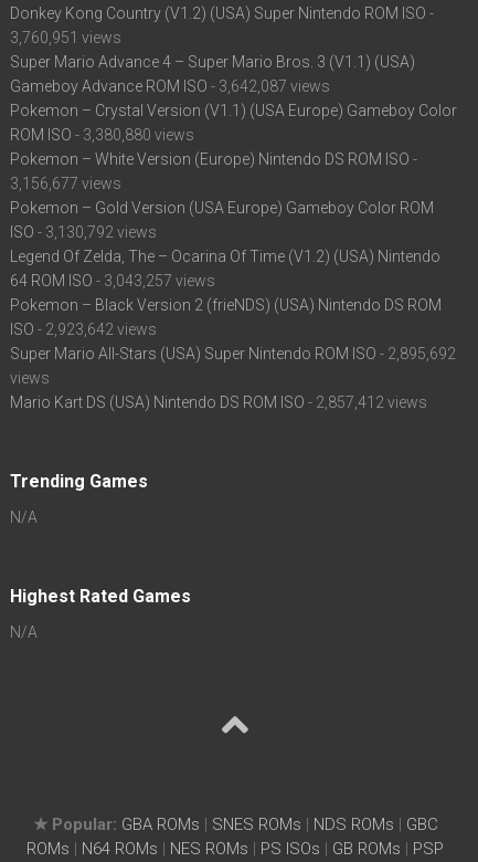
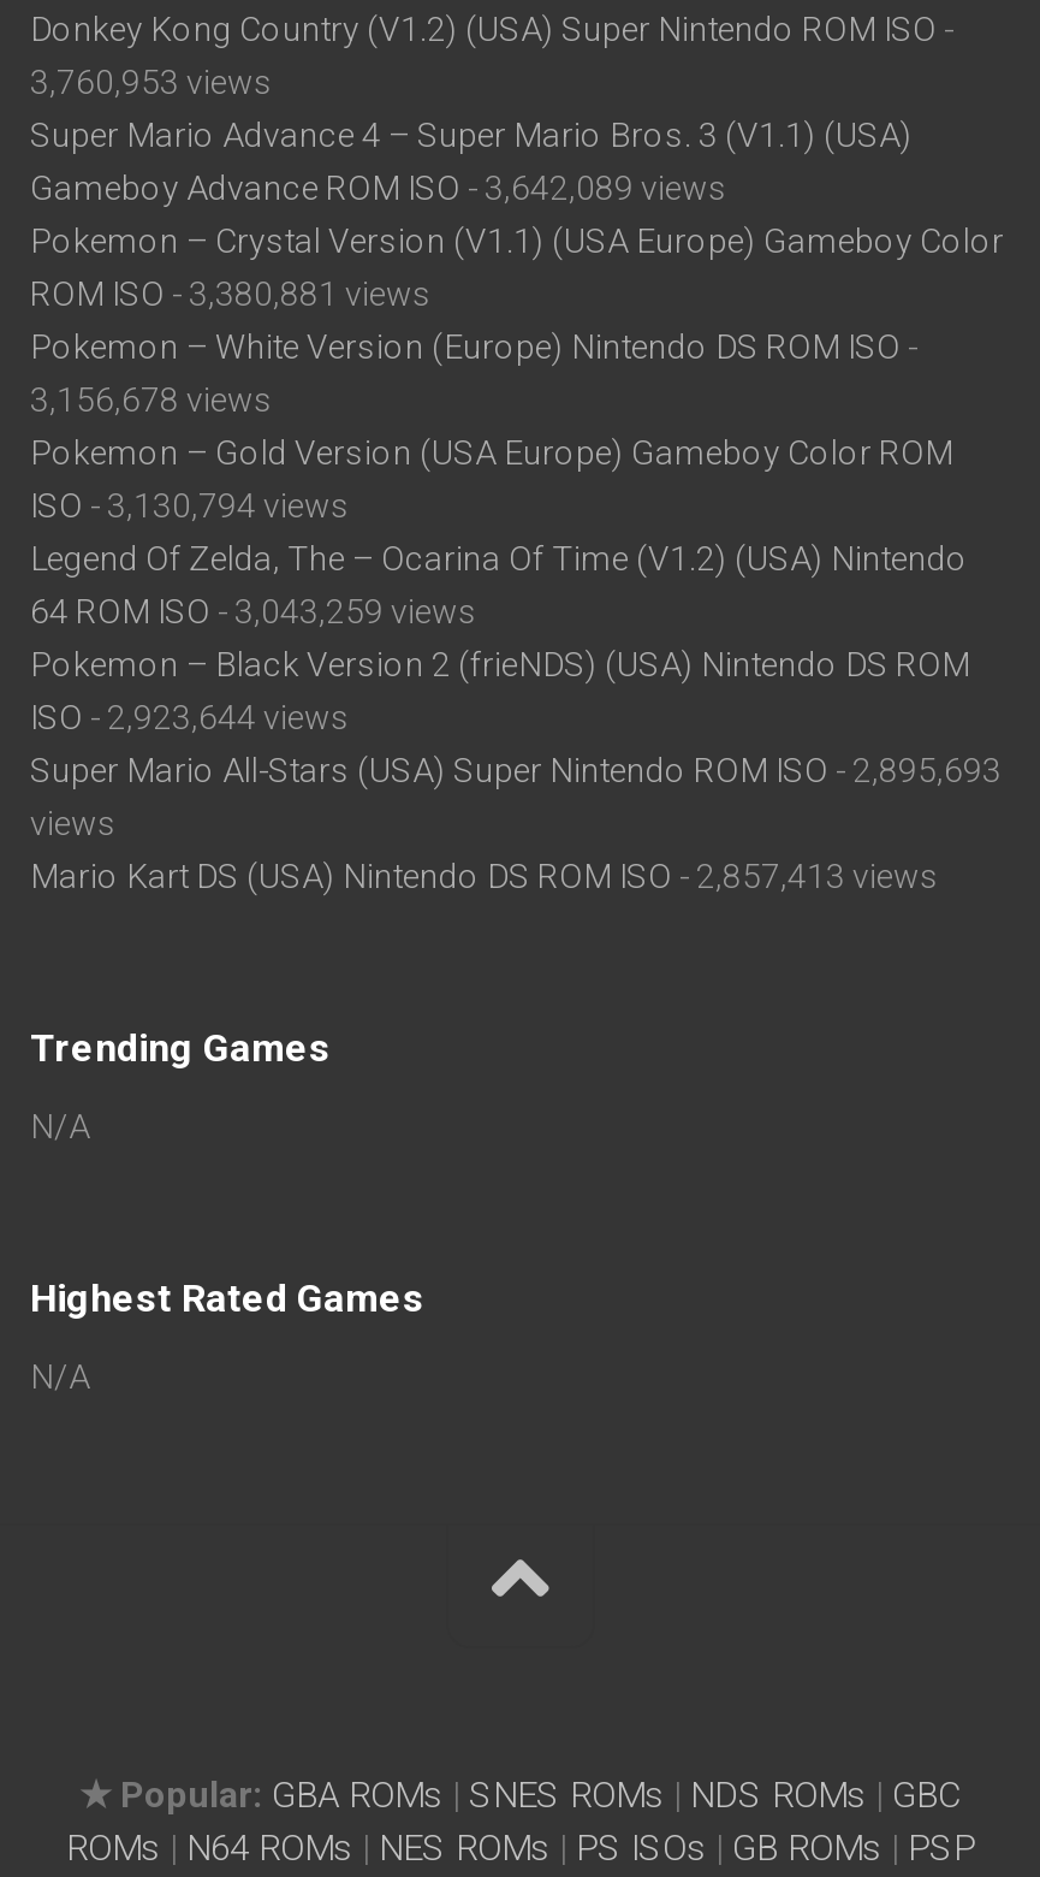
- 3,760,951 views
+ 3,760,953 views

- Gameboy Advance ROM ISO - 3,642,087 views
+ Gameboy Advance ROM ISO - 3,642,089 views

- ROM ISO - 3,380,880 views
+ ROM ISO - 3,380,881 views

- 3,156,677 views
+ 3,156,678 views

- ISO - 3,130,792 views
+ ISO - 3,130,794 views

- 64 ROM ISO - 3,043,257 views
+ 64 ROM ISO - 3,043,259 views

- ISO - 2,923,642 views
+ ISO - 2,923,644 views

- Super Mario All-Stars (USA) Super Nintendo ROM ISO - 2,895,692
+ Super Mario All-Stars (USA) Super Nintendo ROM ISO - 2,895,693

- Mario Kart DS (USA) Nintendo DS ROM ISO - 2,857,412 views
+ Mario Kart DS (USA) Nintendo DS ROM ISO - 2,857,413 views
